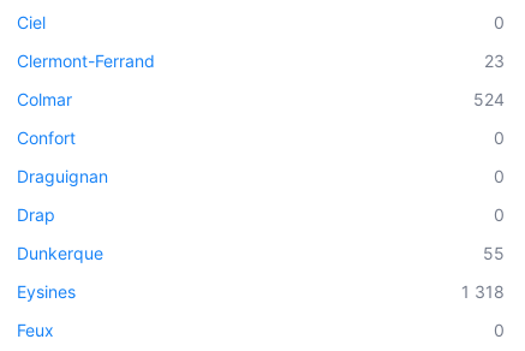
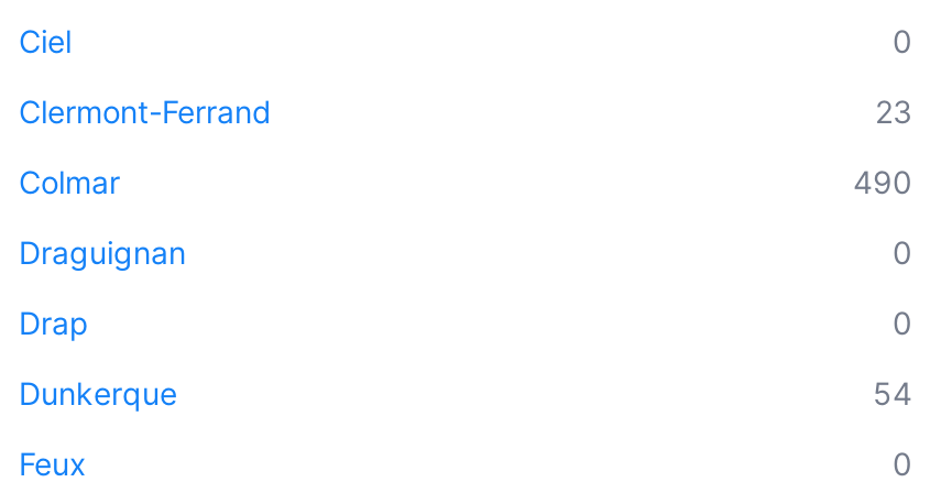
- 524
- Confort
- 0
+ 490

- 55
- Eysines
- 1 318
+ 54
